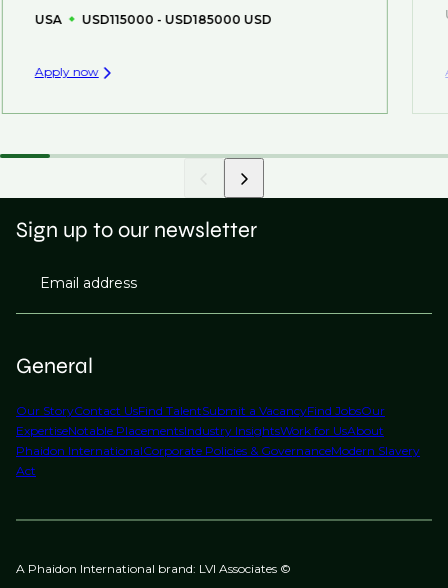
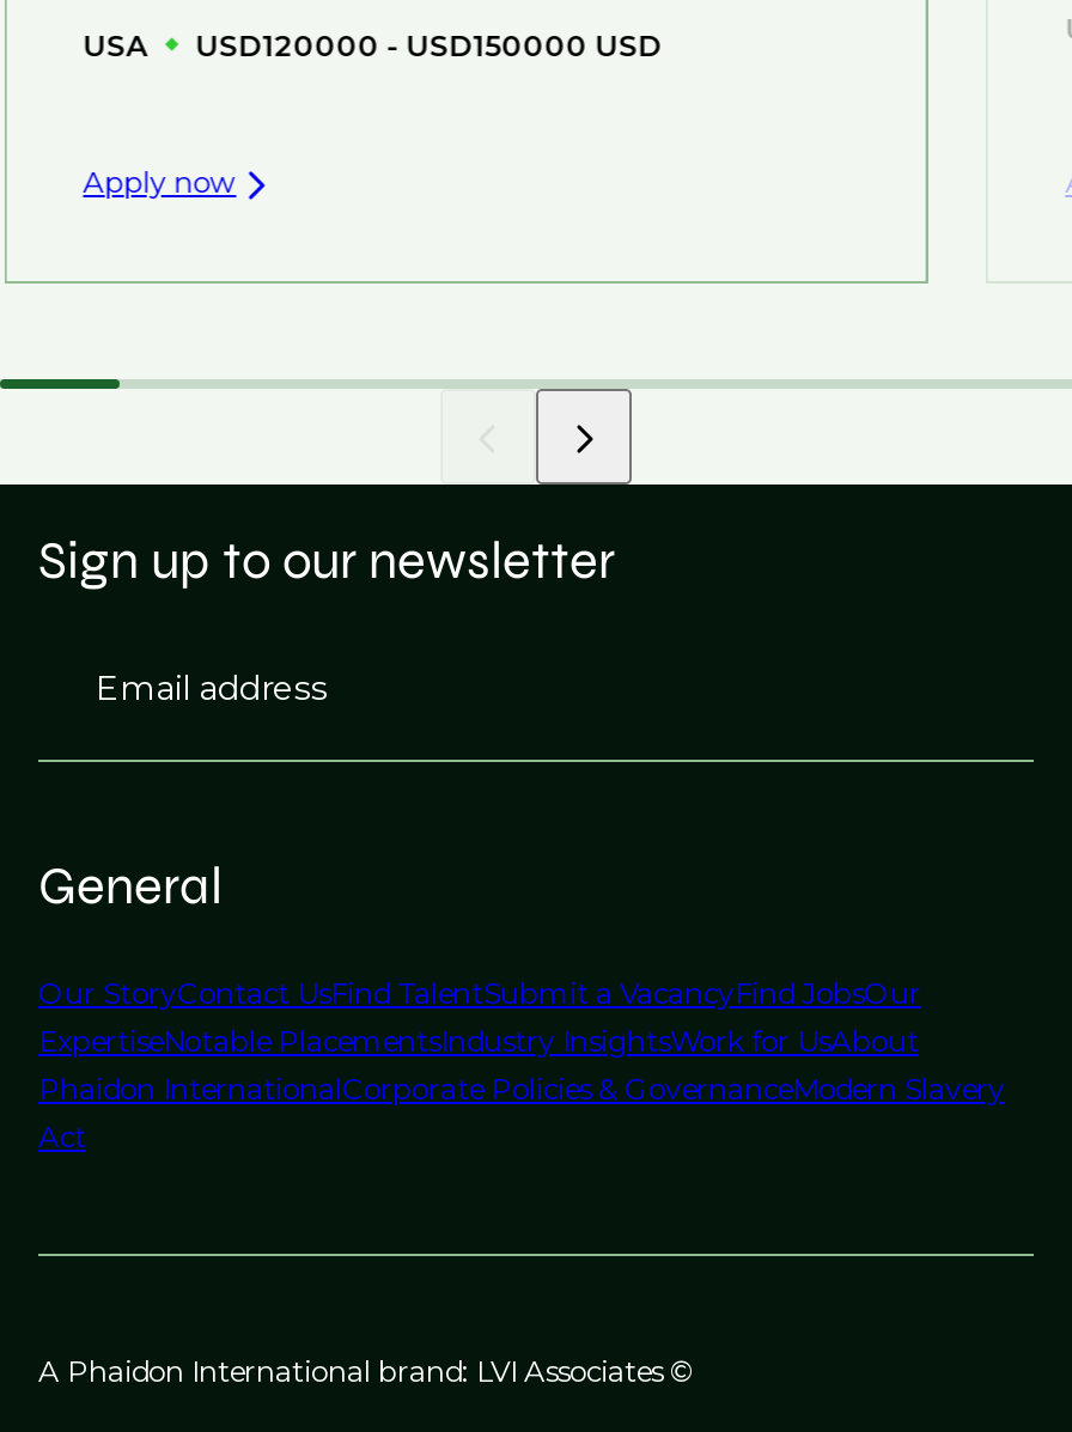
- USA USD115000 - USD185000 USD
+ USA USD120000 - USD150000 USD
